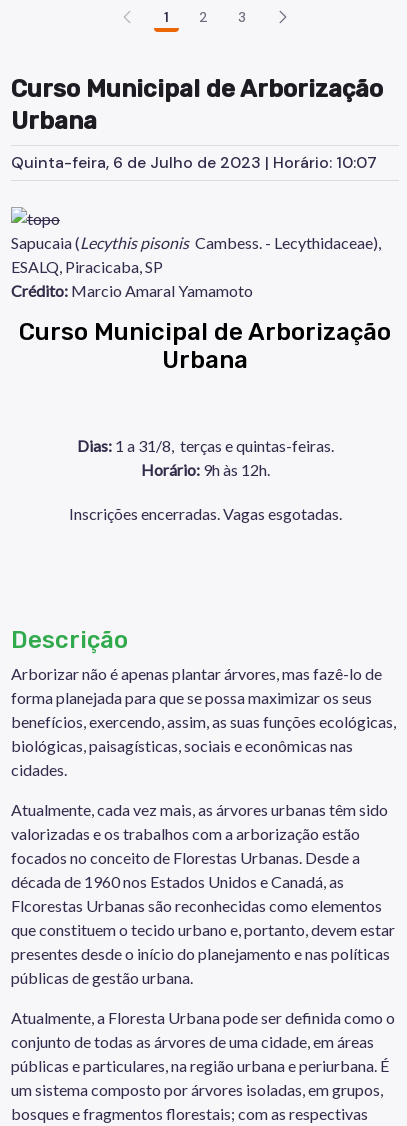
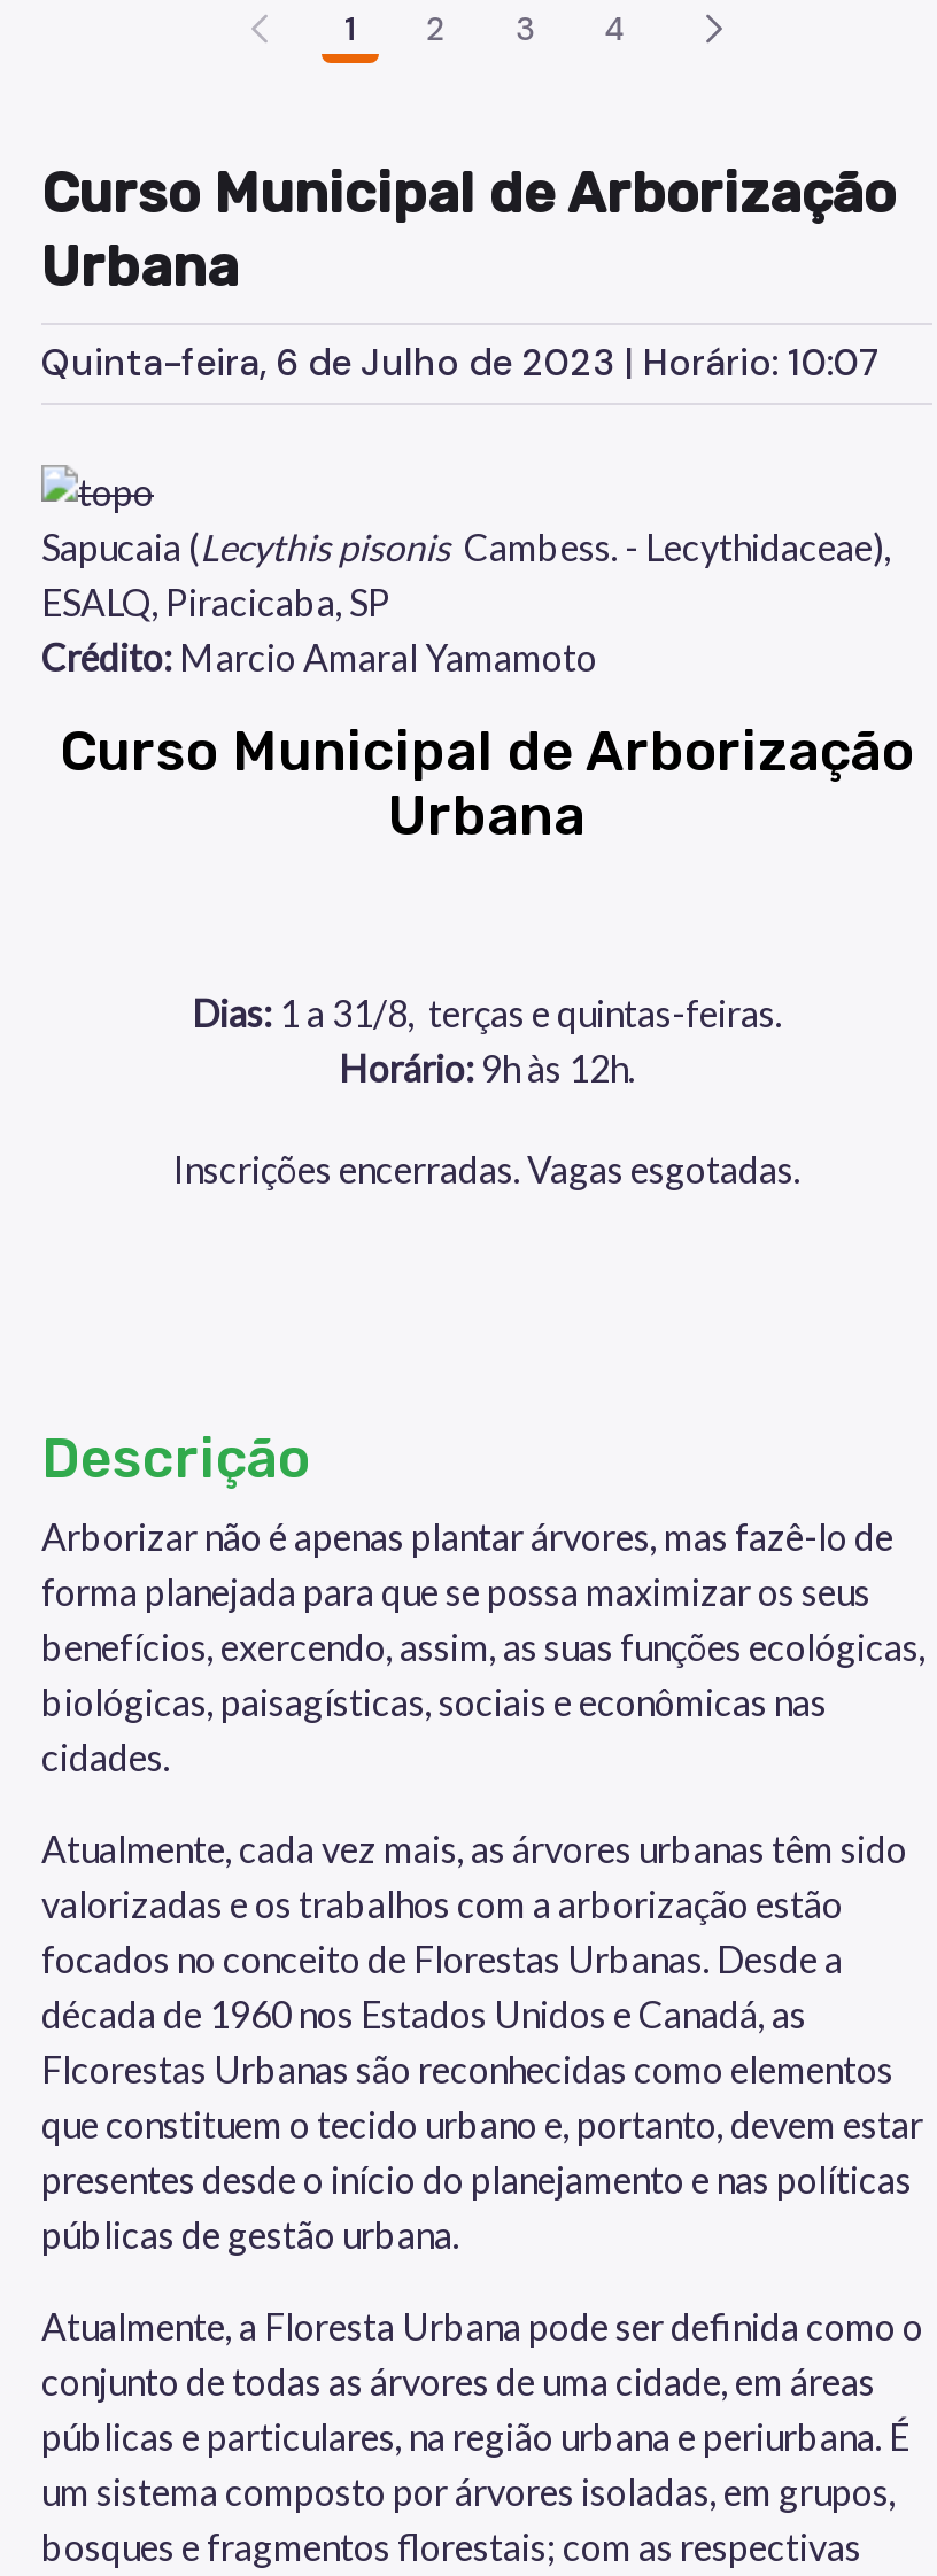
+ 4
